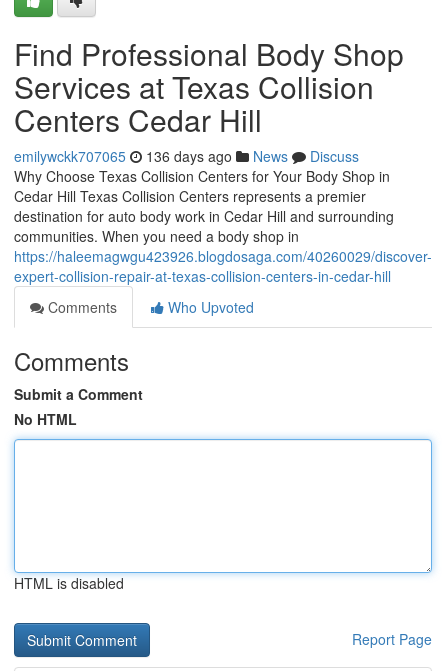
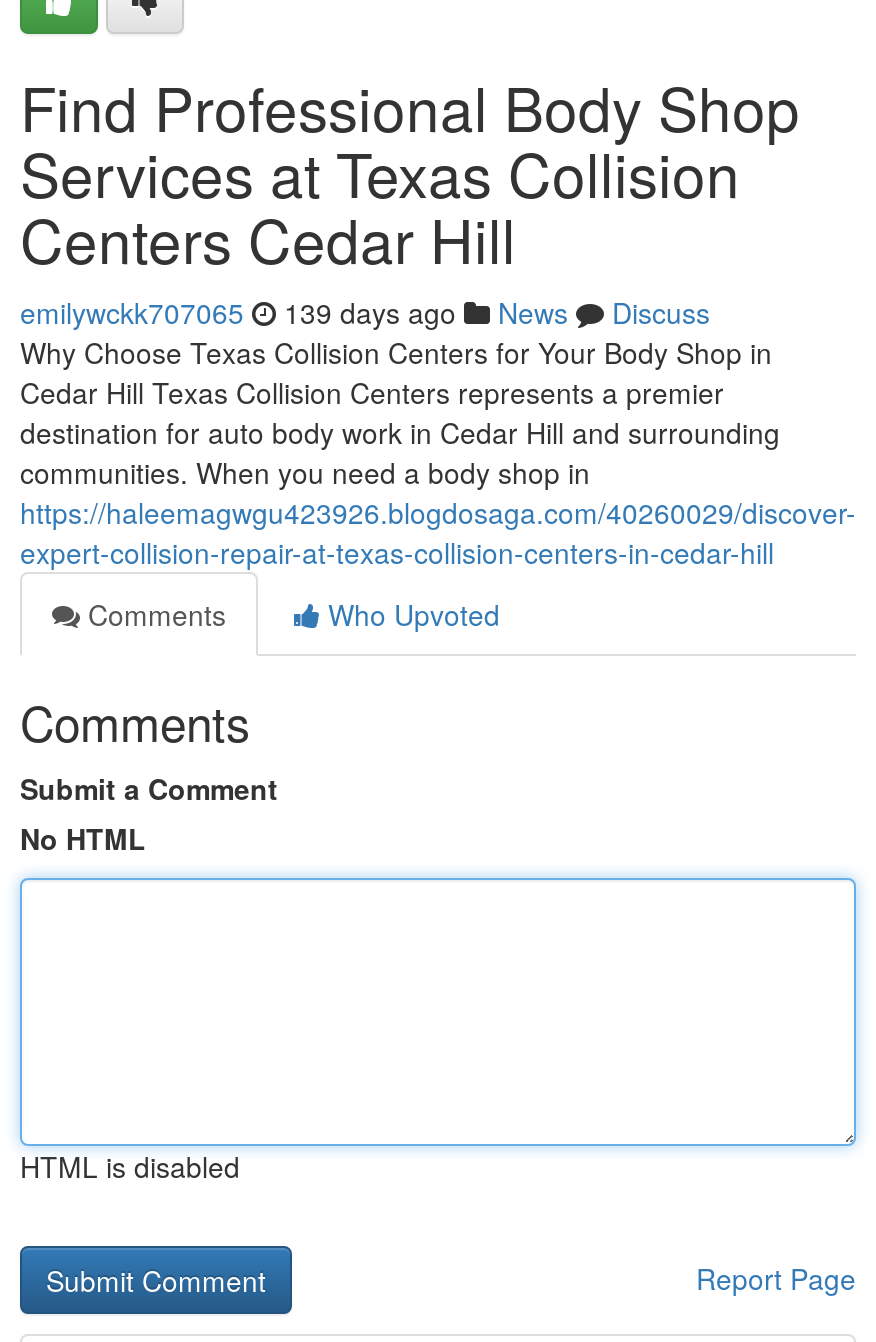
- emilywckk707065 136 days ago News Discuss
+ emilywckk707065 139 days ago News Discuss
